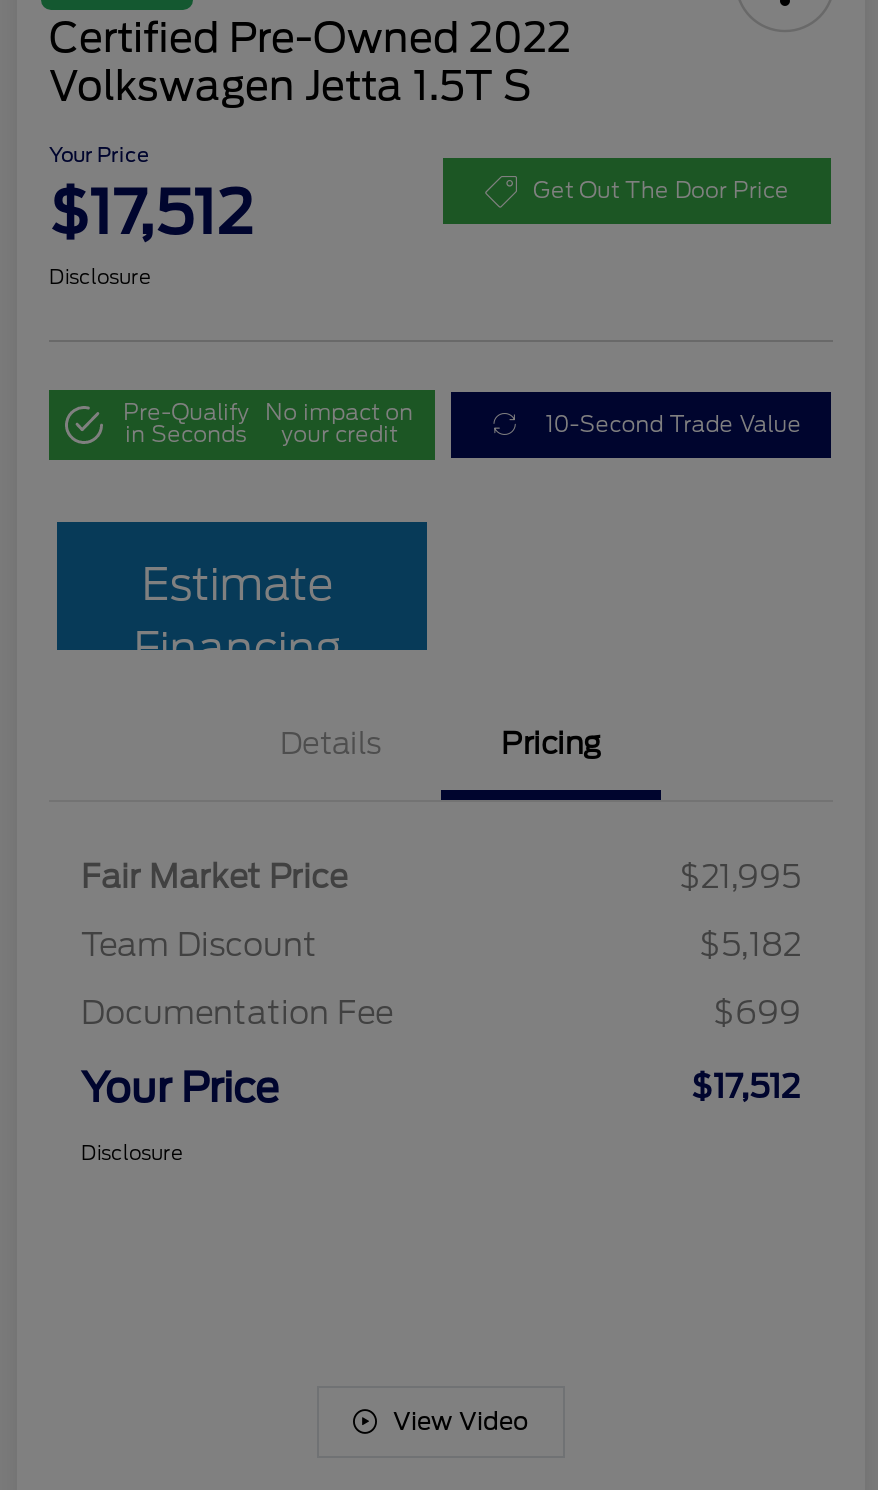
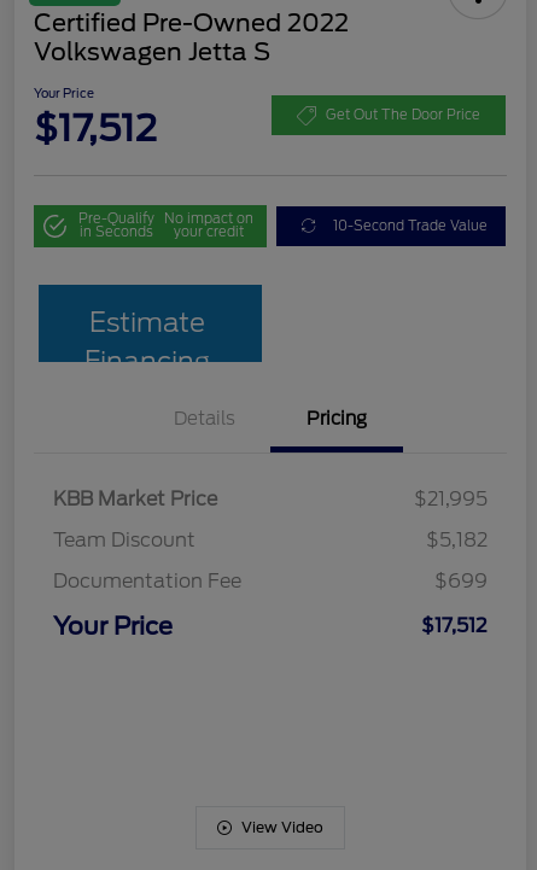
- Volkswagen Jetta 1.5T S
+ Volkswagen Jetta S

- Disclosure

- Fair Market Price
+ KBB Market Price

- Disclosure
